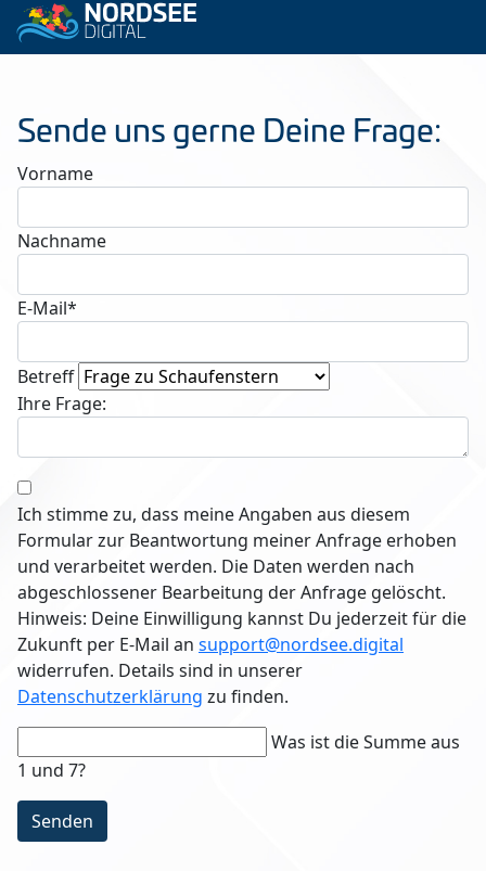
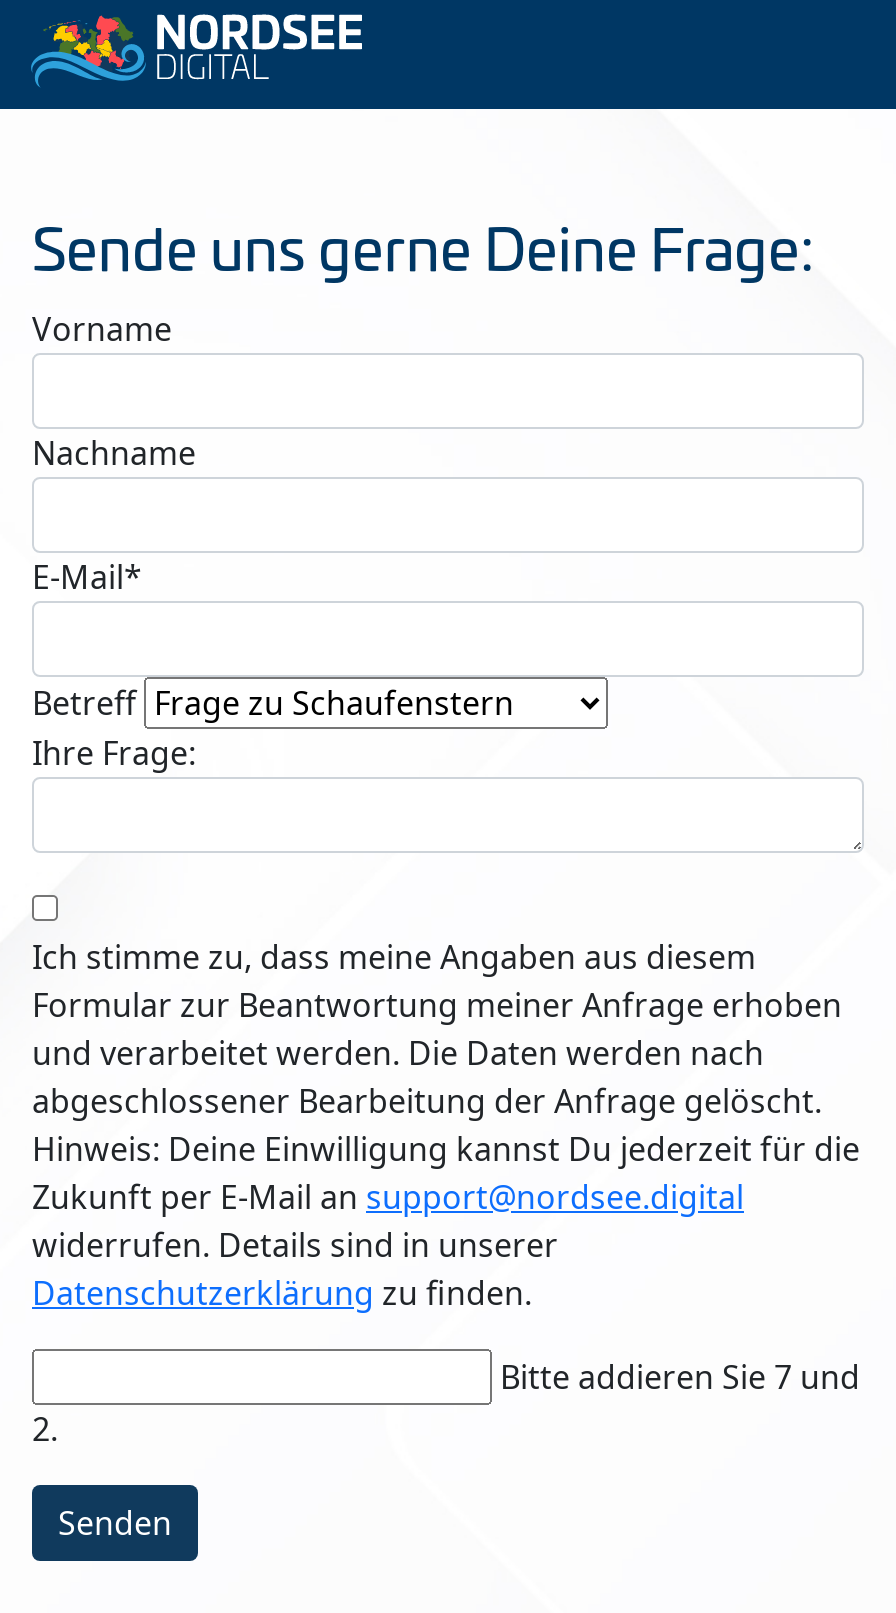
- Was ist die Summe aus
- 1 und 7?
+ Bitte addieren Sie 7 und
+ 2.
